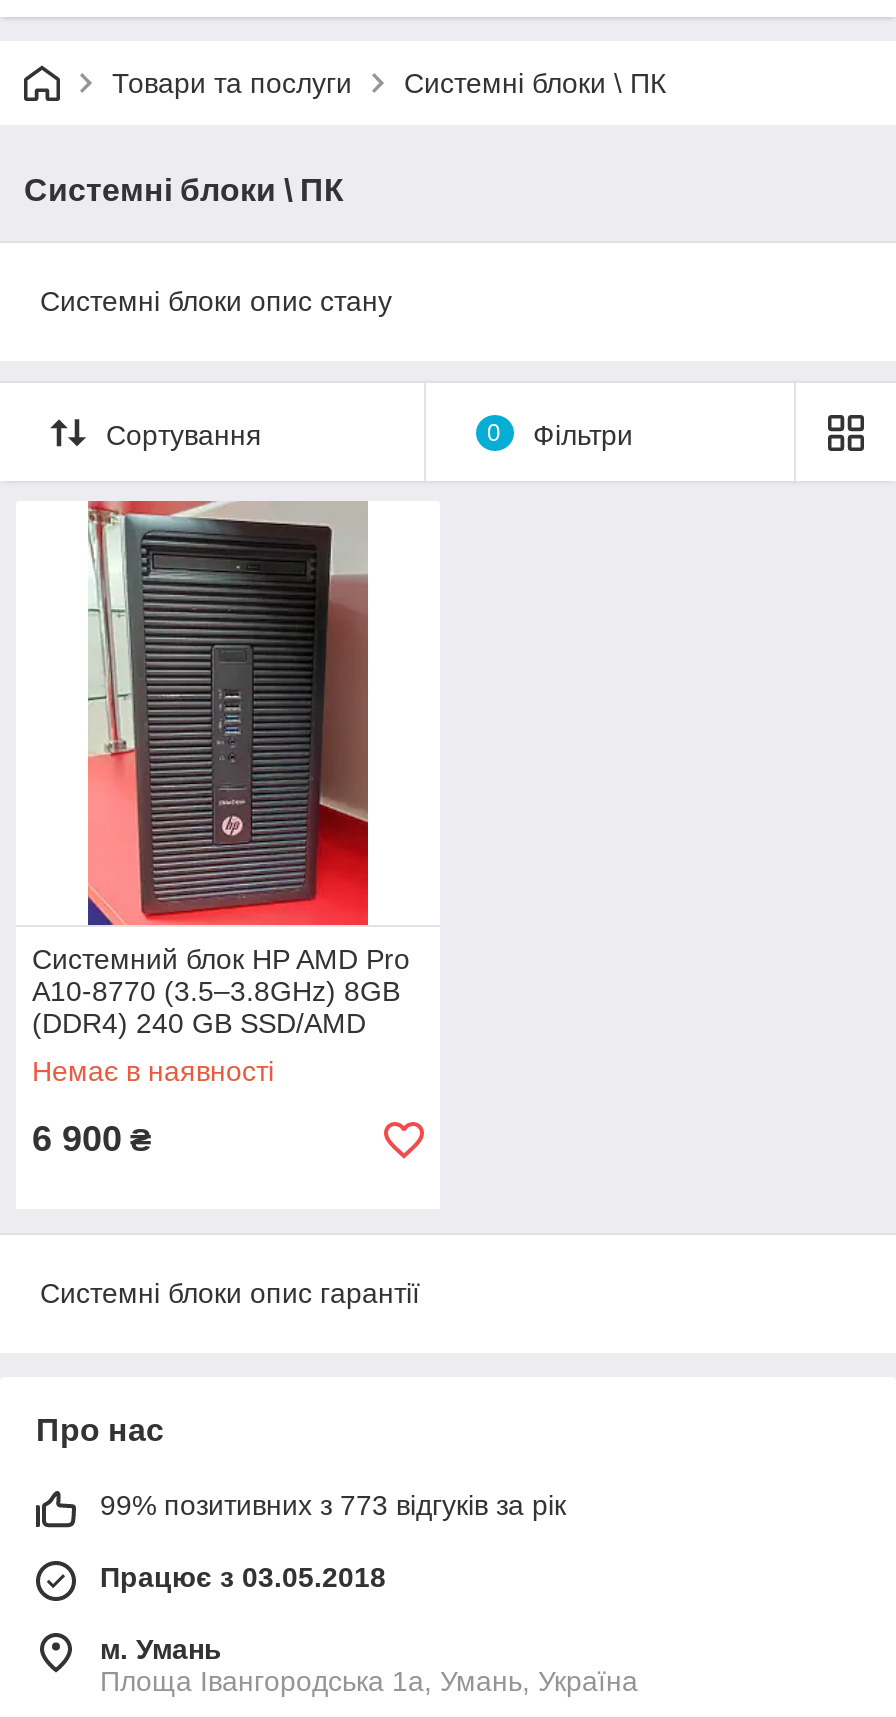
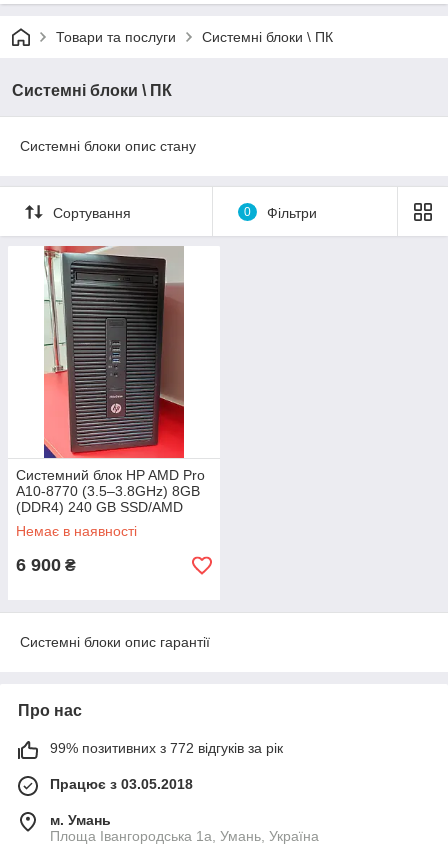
- 99% позитивних з 773 відгуків за рік
+ 99% позитивних з 772 відгуків за рік
